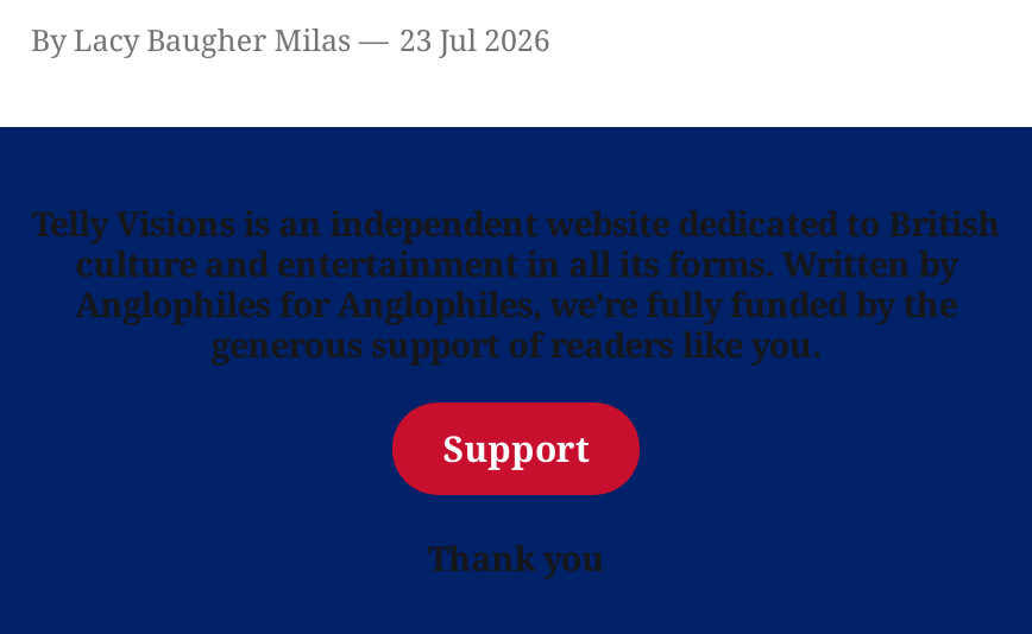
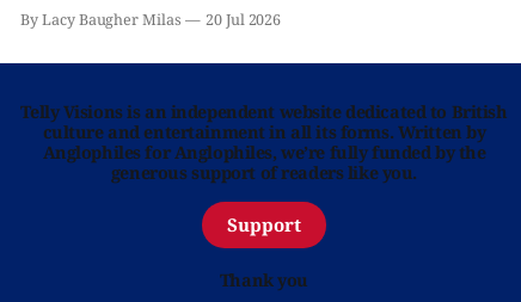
- By Lacy Baugher Milas 23 Jul 2026
+ By Lacy Baugher Milas 20 Jul 2026
